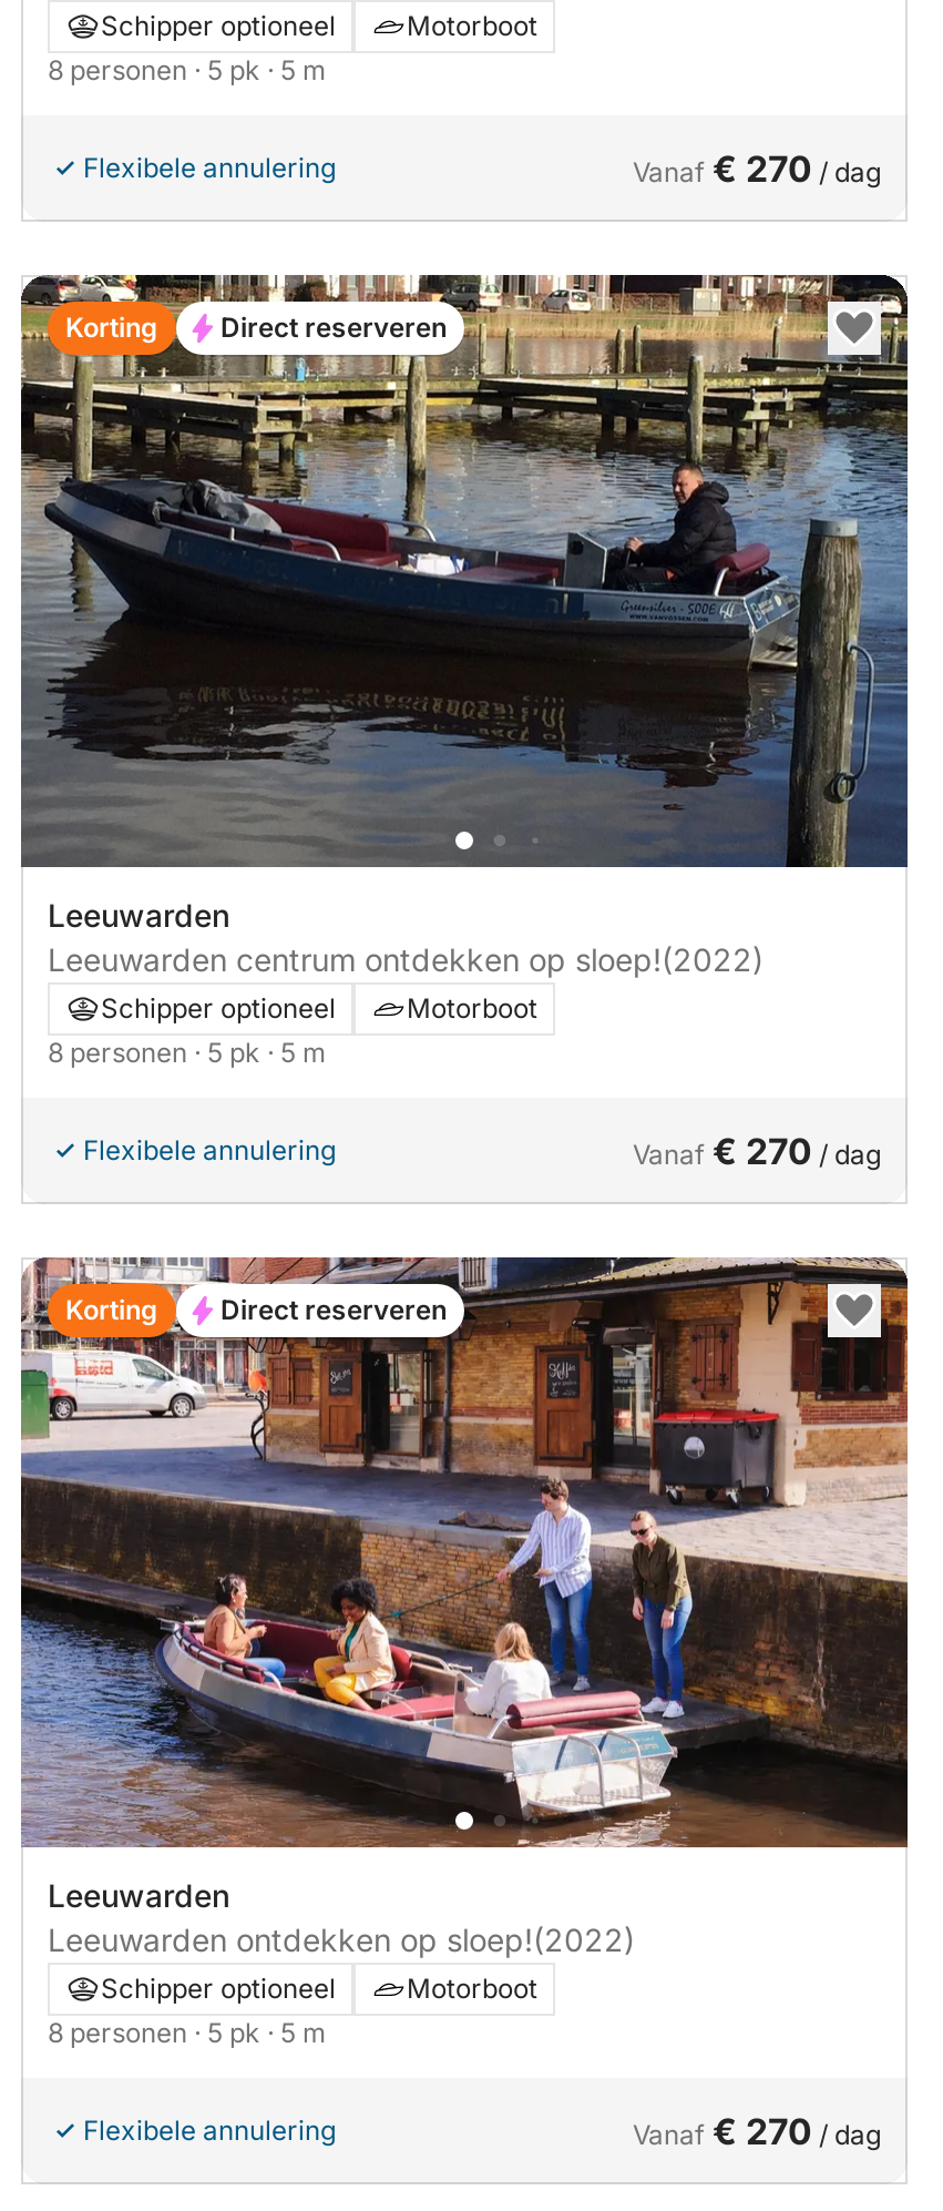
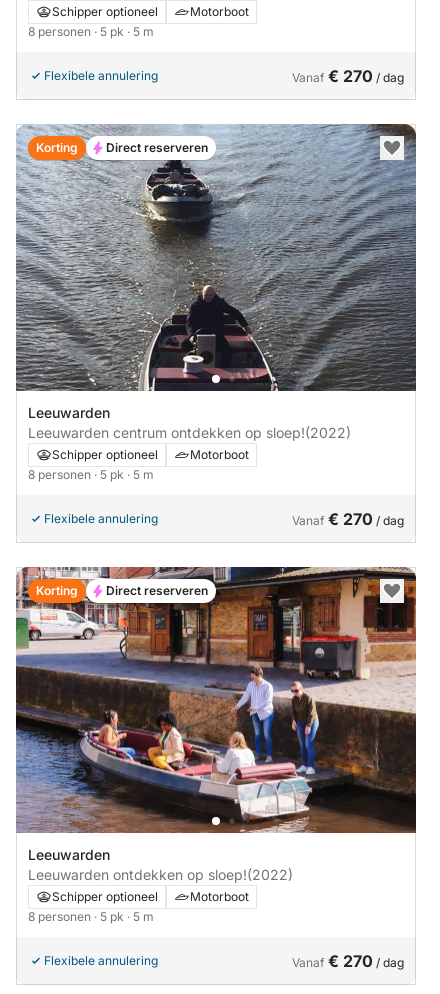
- [image]
+ [image]
